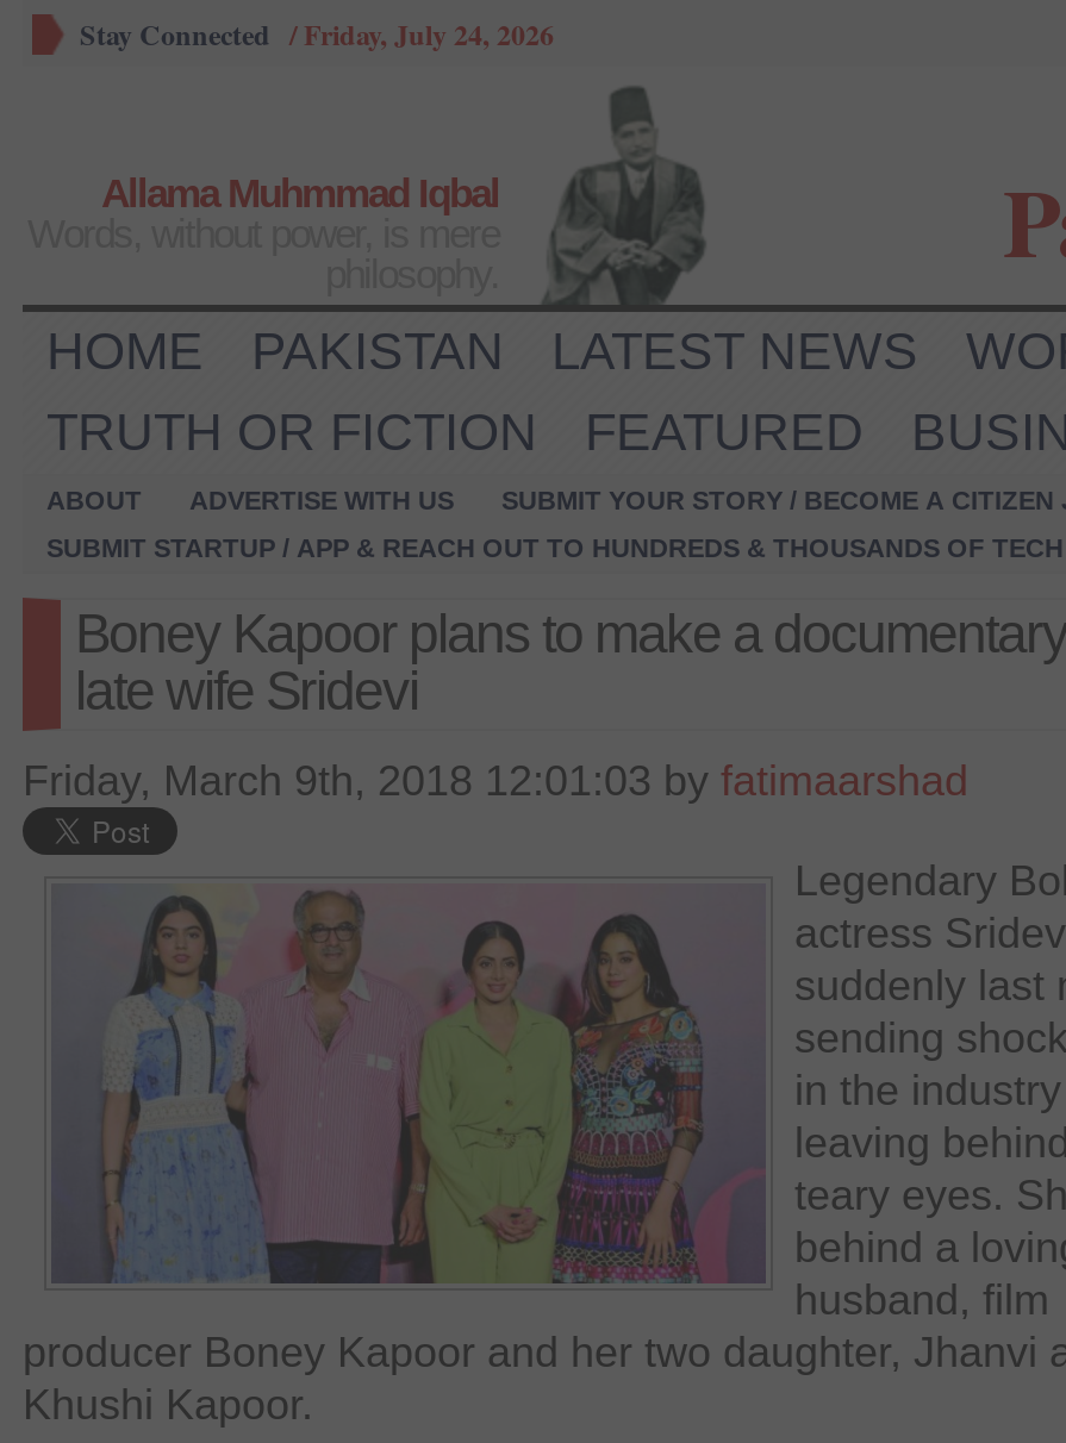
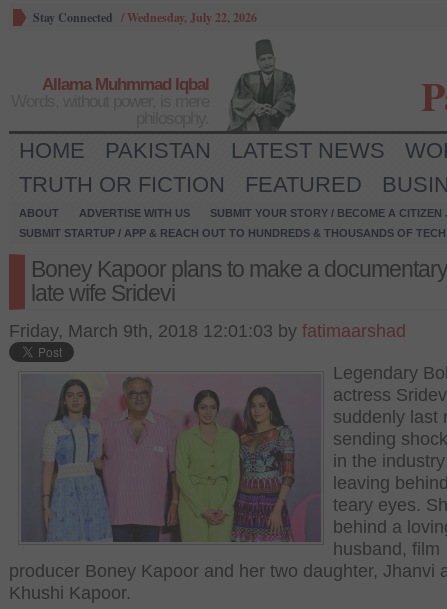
- Stay Connected / Friday, July 24, 2026
+ Stay Connected / Wednesday, July 22, 2026
